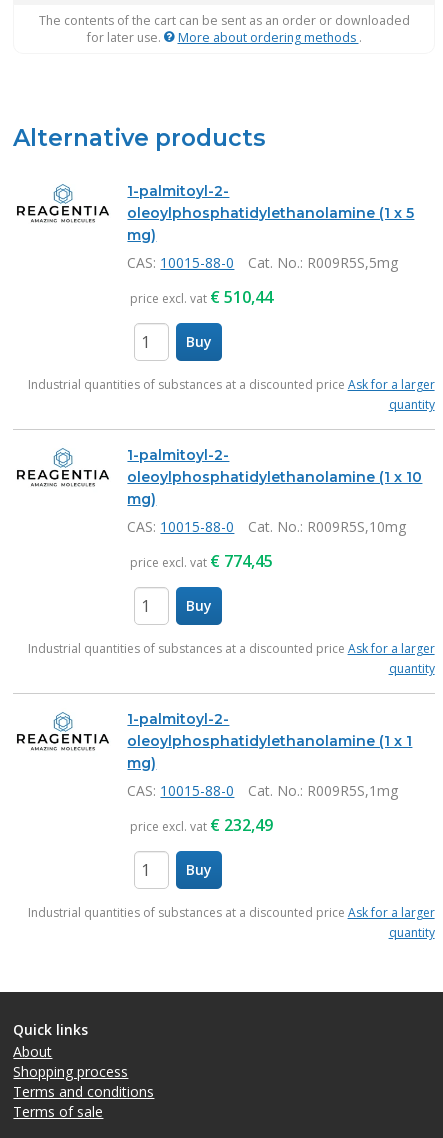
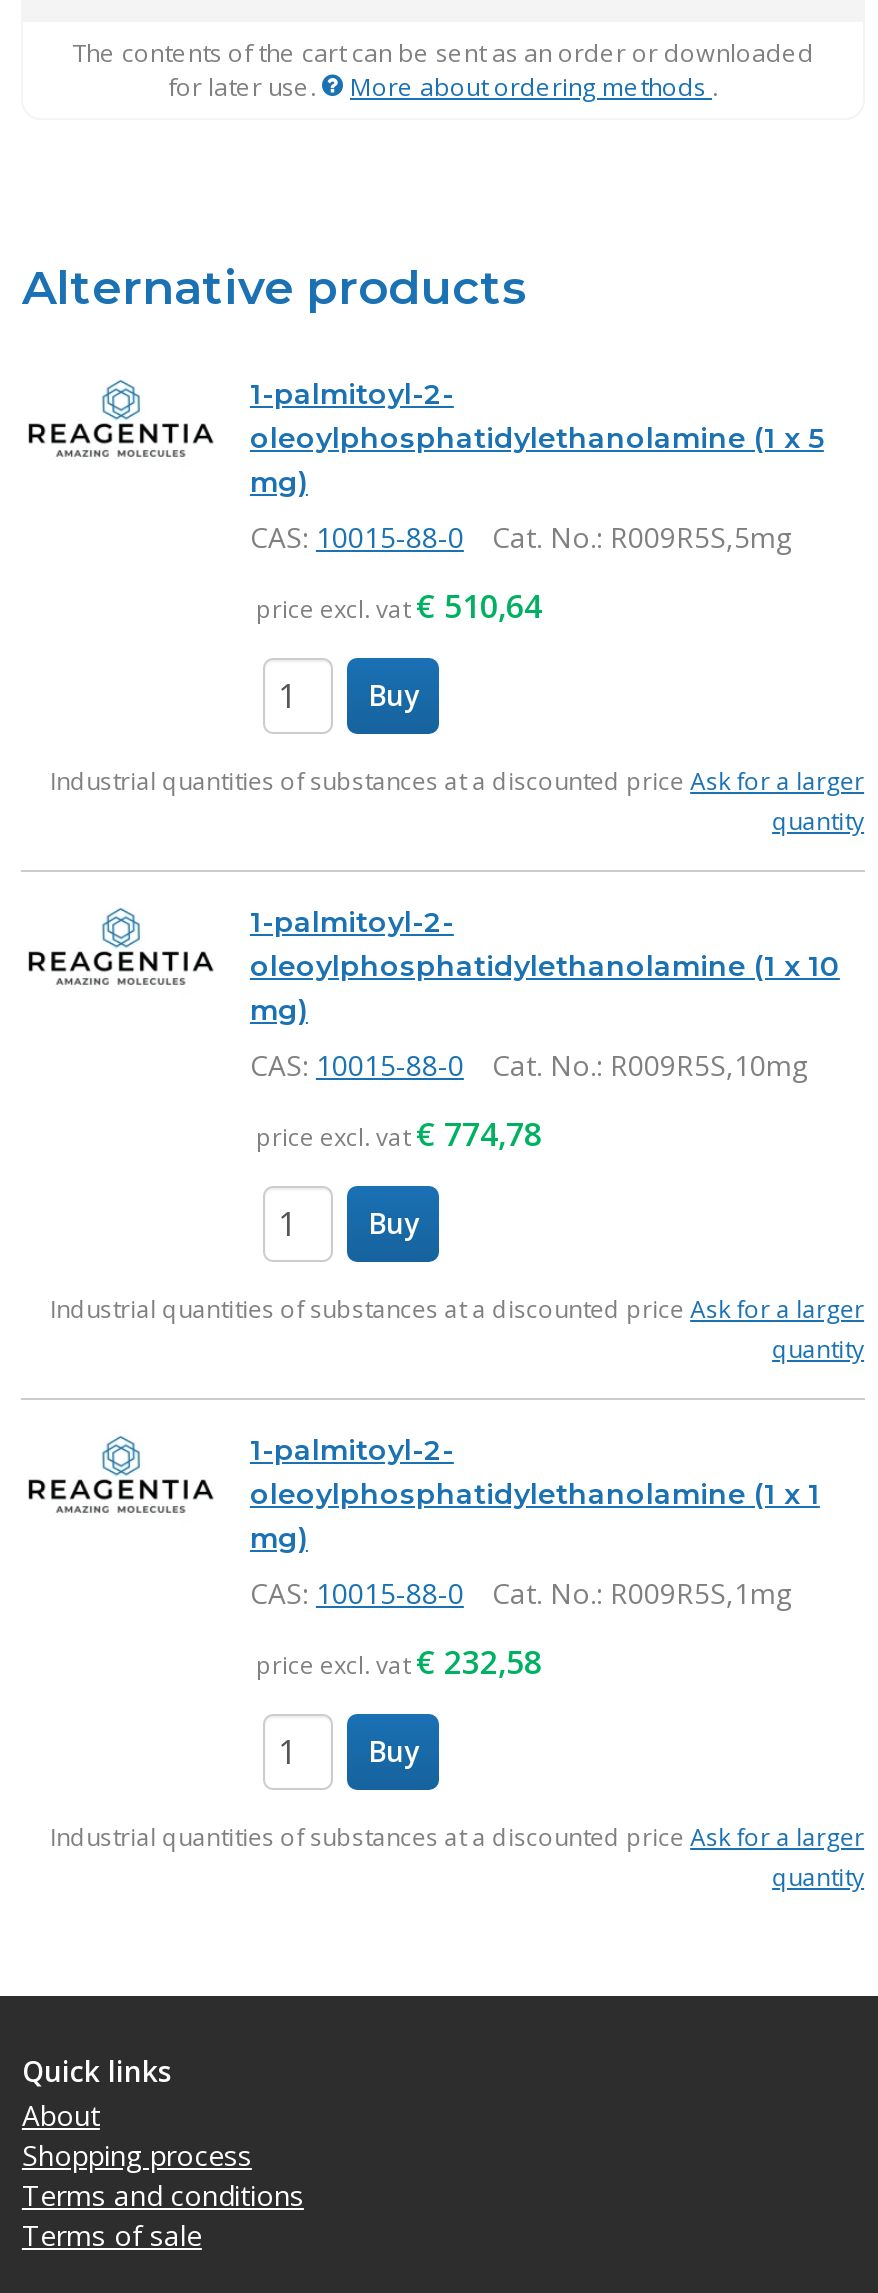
- price excl. vat €510,44
+ price excl. vat €510,64

- price excl. vat €774,45
+ price excl. vat €774,78

- price excl. vat €232,49
+ price excl. vat €232,58
